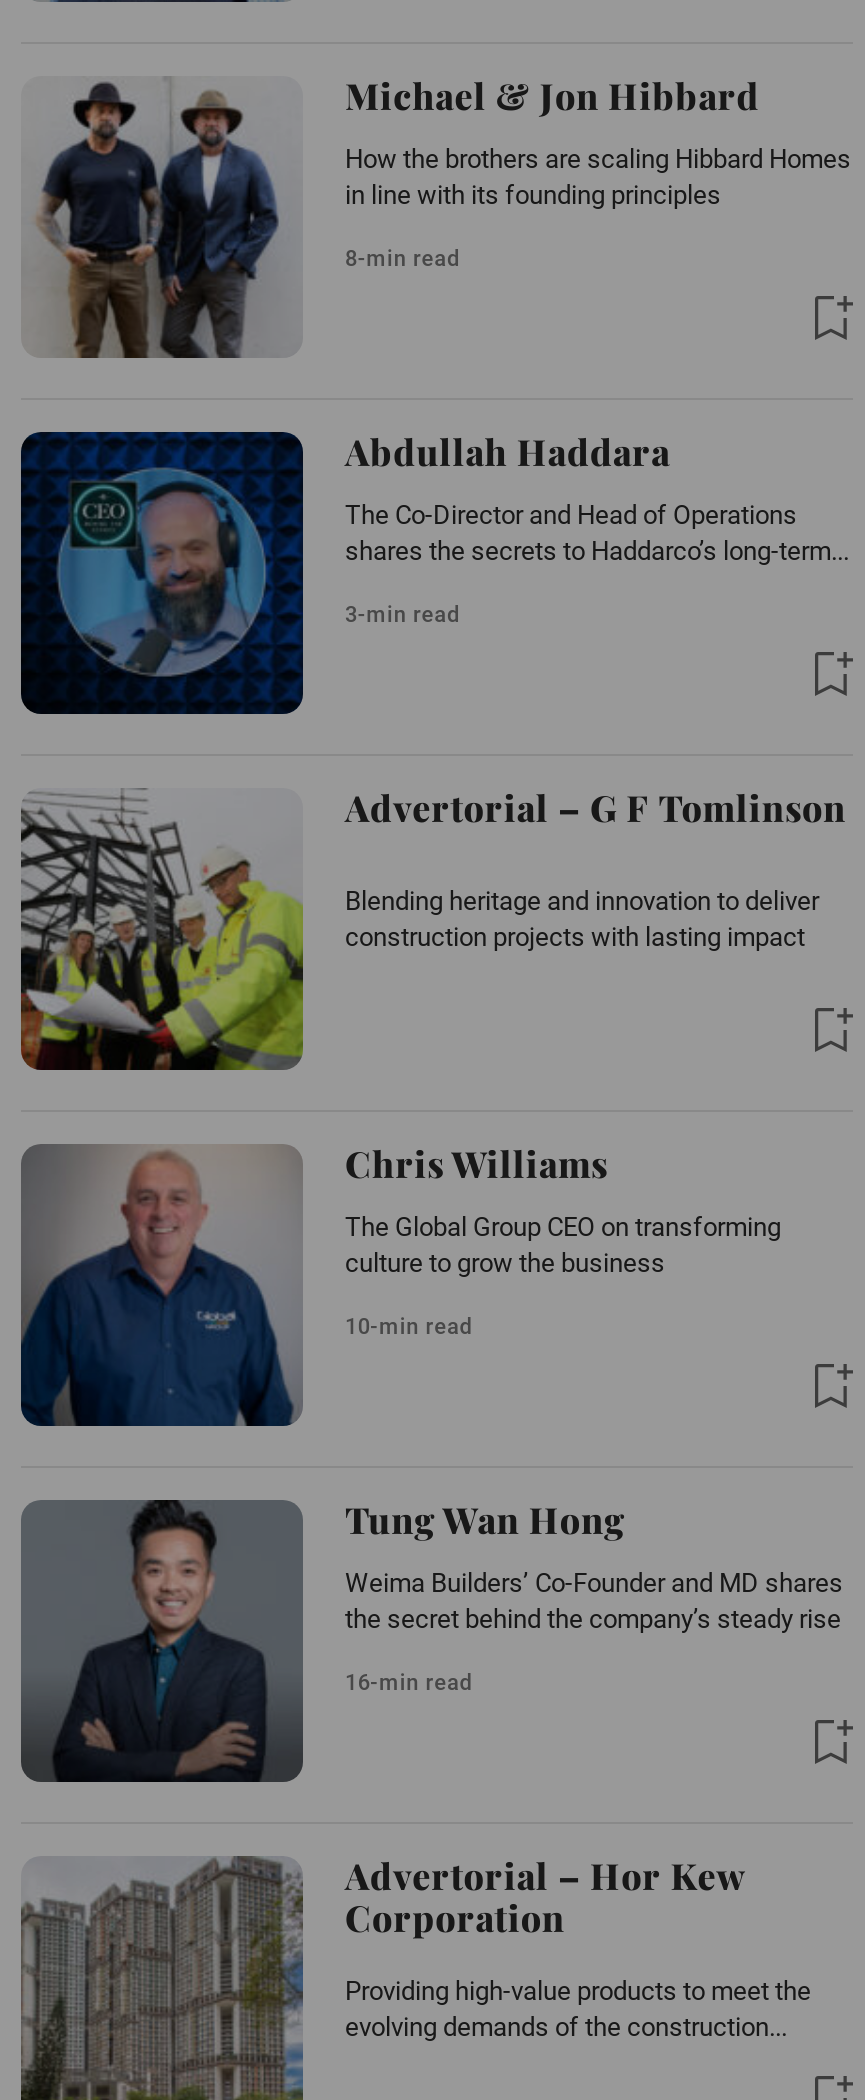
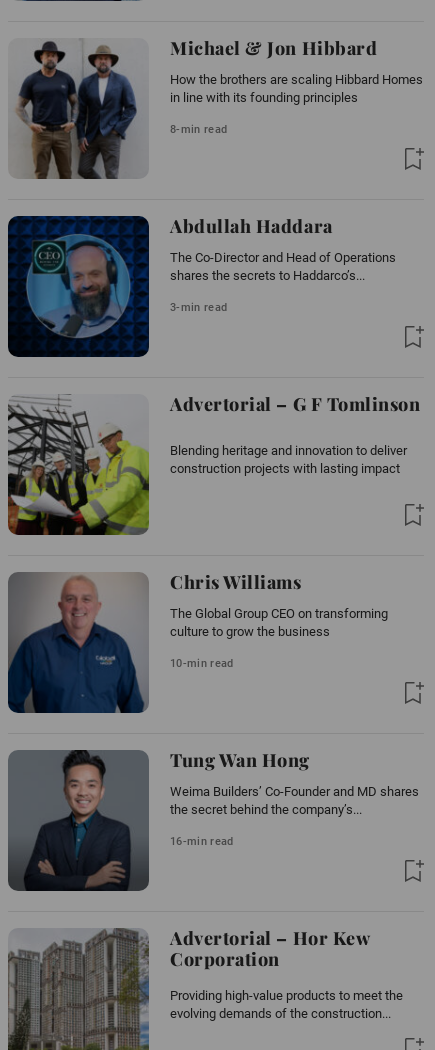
- shares the secrets to Haddarco’s long-term...
+ shares the secrets to Haddarco’s...

- the secret behind the company’s steady rise
+ the secret behind the company’s...
